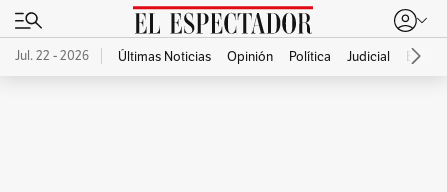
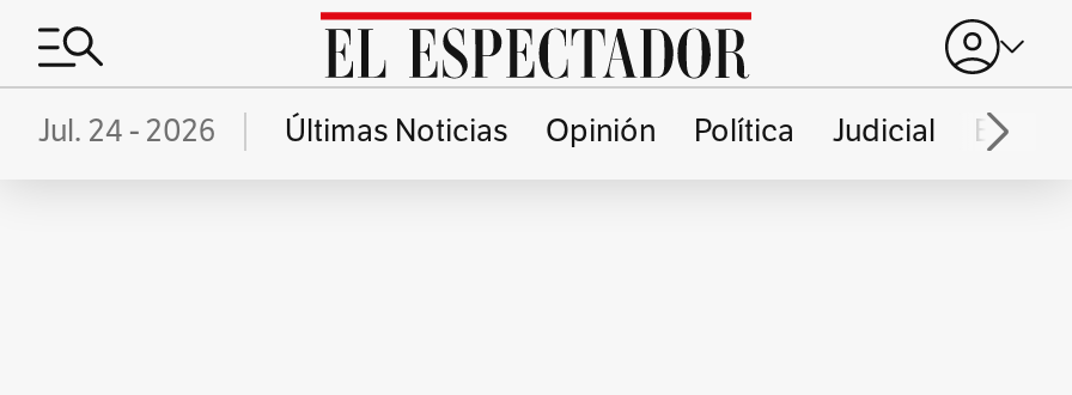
- Jul. 22 - 2026
+ Jul. 24 - 2026
